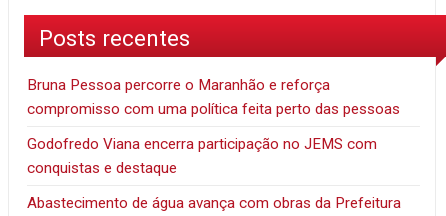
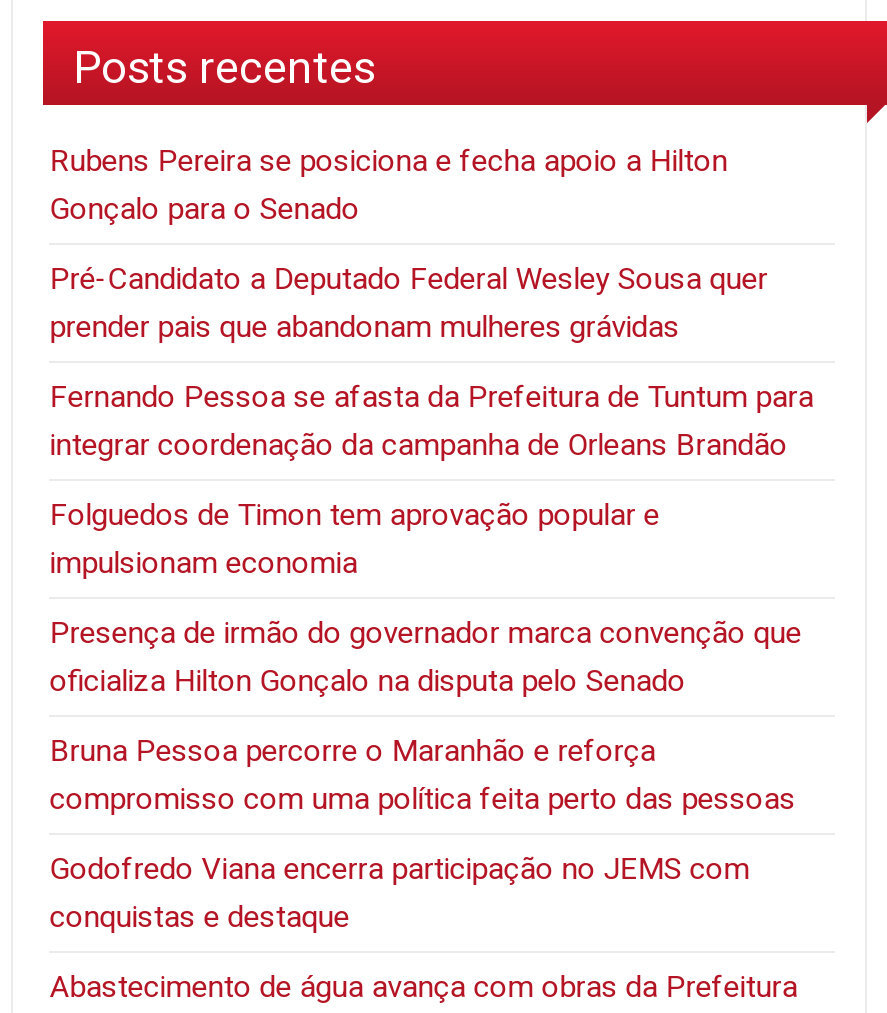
+ Rubens Pereira se posiciona e fecha apoio a Hilton
+ Gonçalo para o Senado
+ Pré-Candidato a Deputado Federal Wesley Sousa quer
+ prender pais que abandonam mulheres grávidas
+ Fernando Pessoa se afasta da Prefeitura de Tuntum para
+ integrar coordenação da campanha de Orleans Brandão
+ Folguedos de Timon tem aprovação popular e
+ impulsionam economia
+ Presença de irmão do governador marca convenção que
+ oficializa Hilton Gonçalo na disputa pelo Senado
